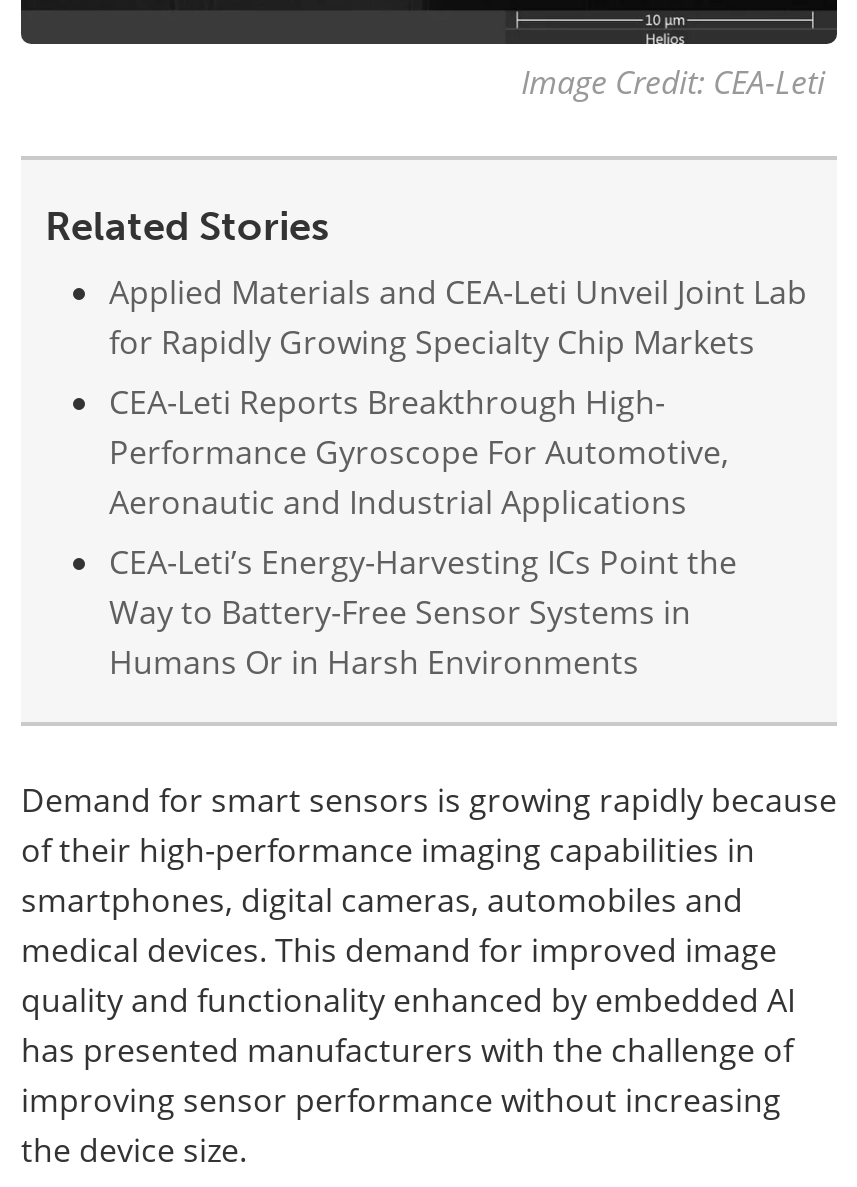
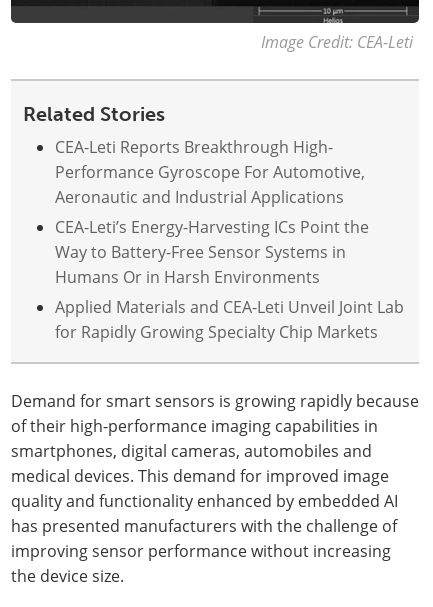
moved down: Applied Materials and CEA-Leti Unveil Joint Lab | for Rapidly Growing Specialty Chip Markets

moved up: CEA-Leti Reports Breakthrough High- | Performance Gyroscope For Automotive, | Aeronautic and Industrial Applications | CEA-Leti’s Energy-Harvesting ICs Point the | Way to Battery-Free Sensor Systems in | Humans Or in Harsh Environments
